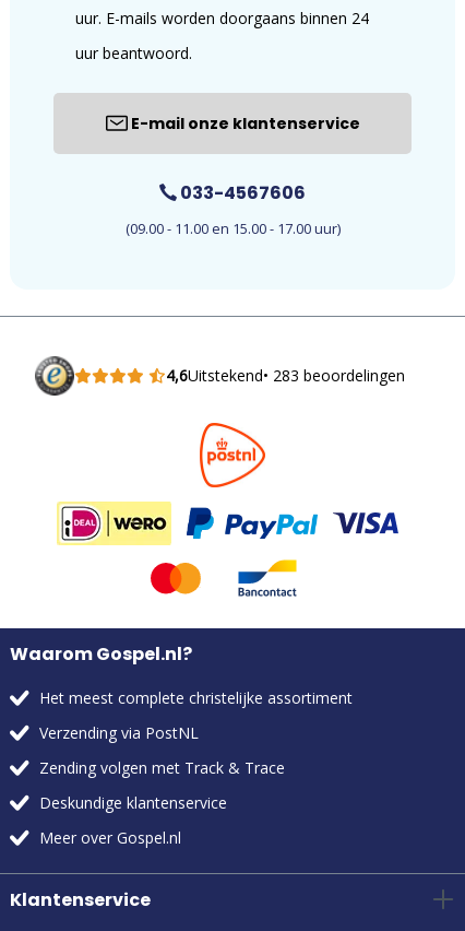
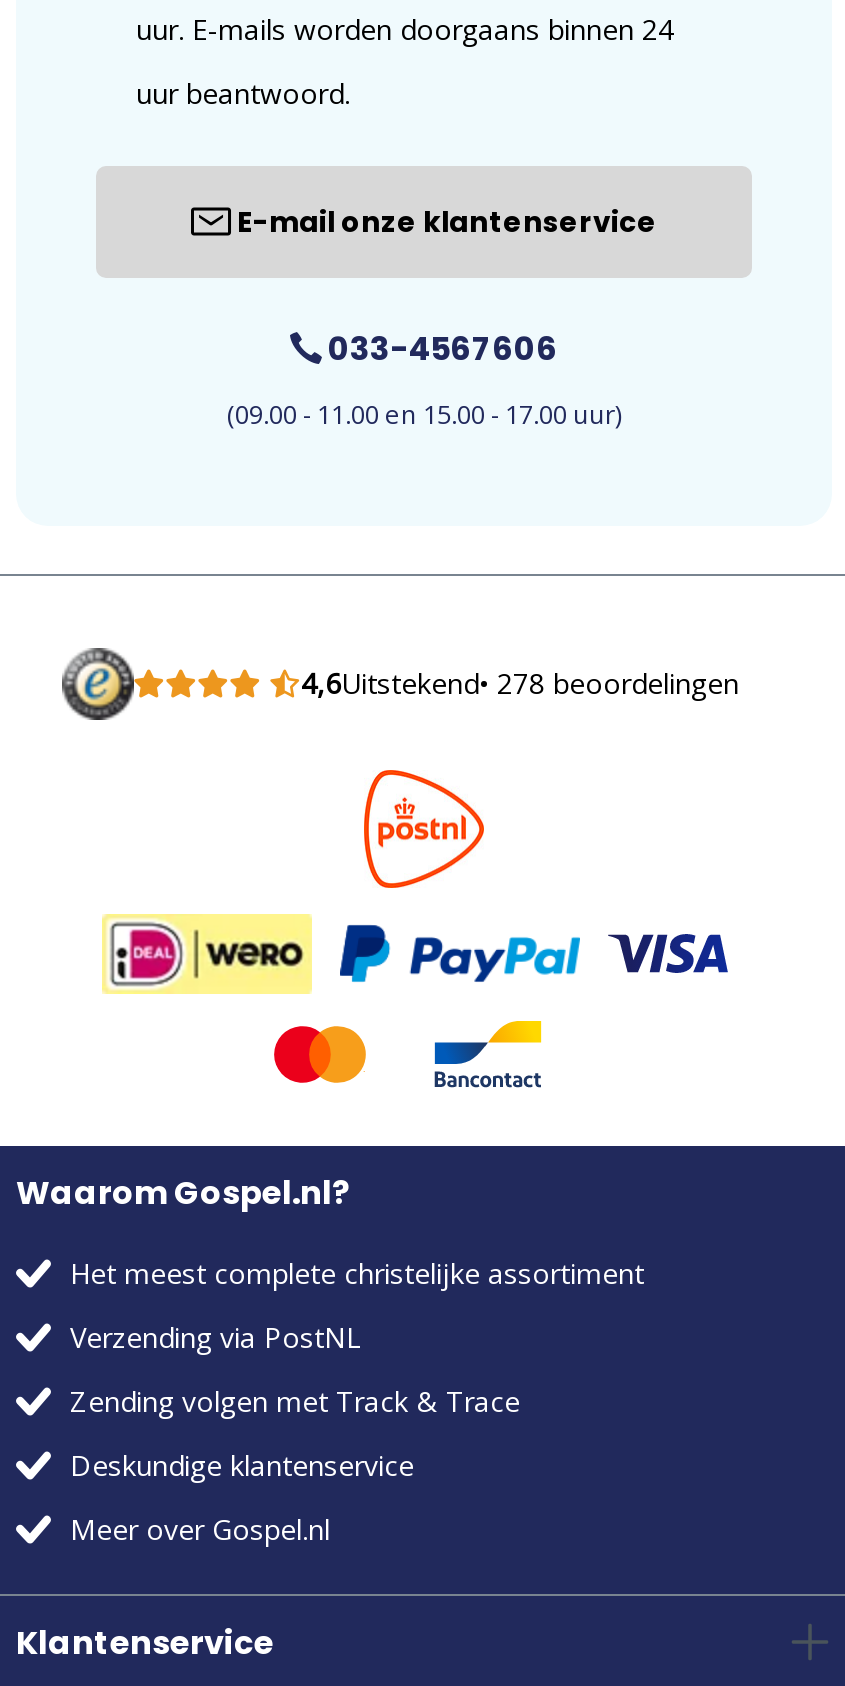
- 4,6Uitstekend • 283 beoordelingen
+ 4,6Uitstekend • 278 beoordelingen
